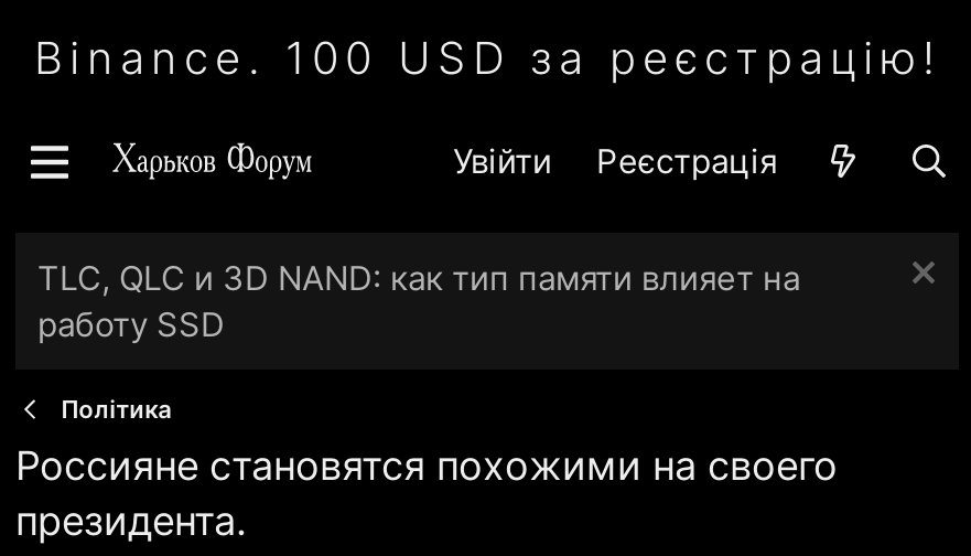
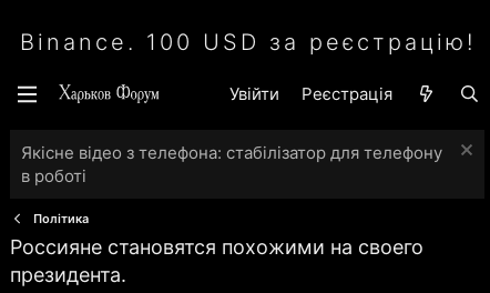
- TLC, QLC и 3D NAND: как тип памяти влияет на
- работу SSD
+ Якісне відео з телефона: стабілізатор для телефону
+ в роботі
